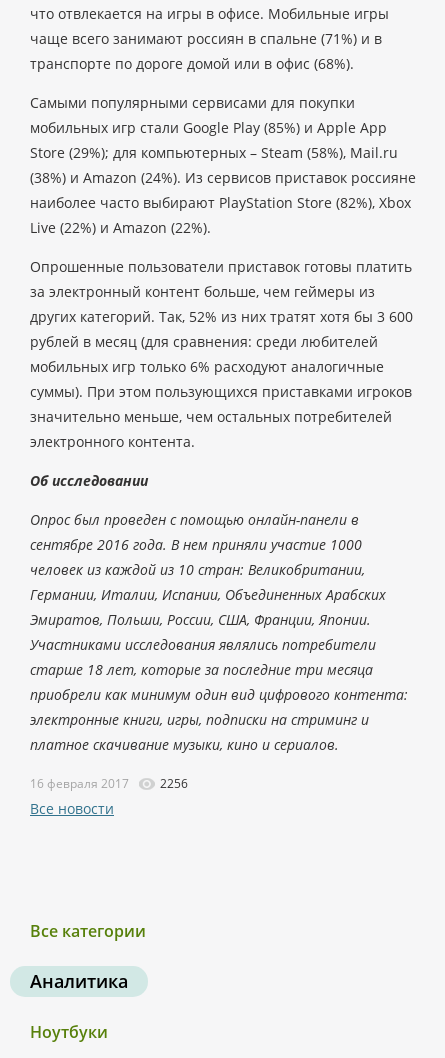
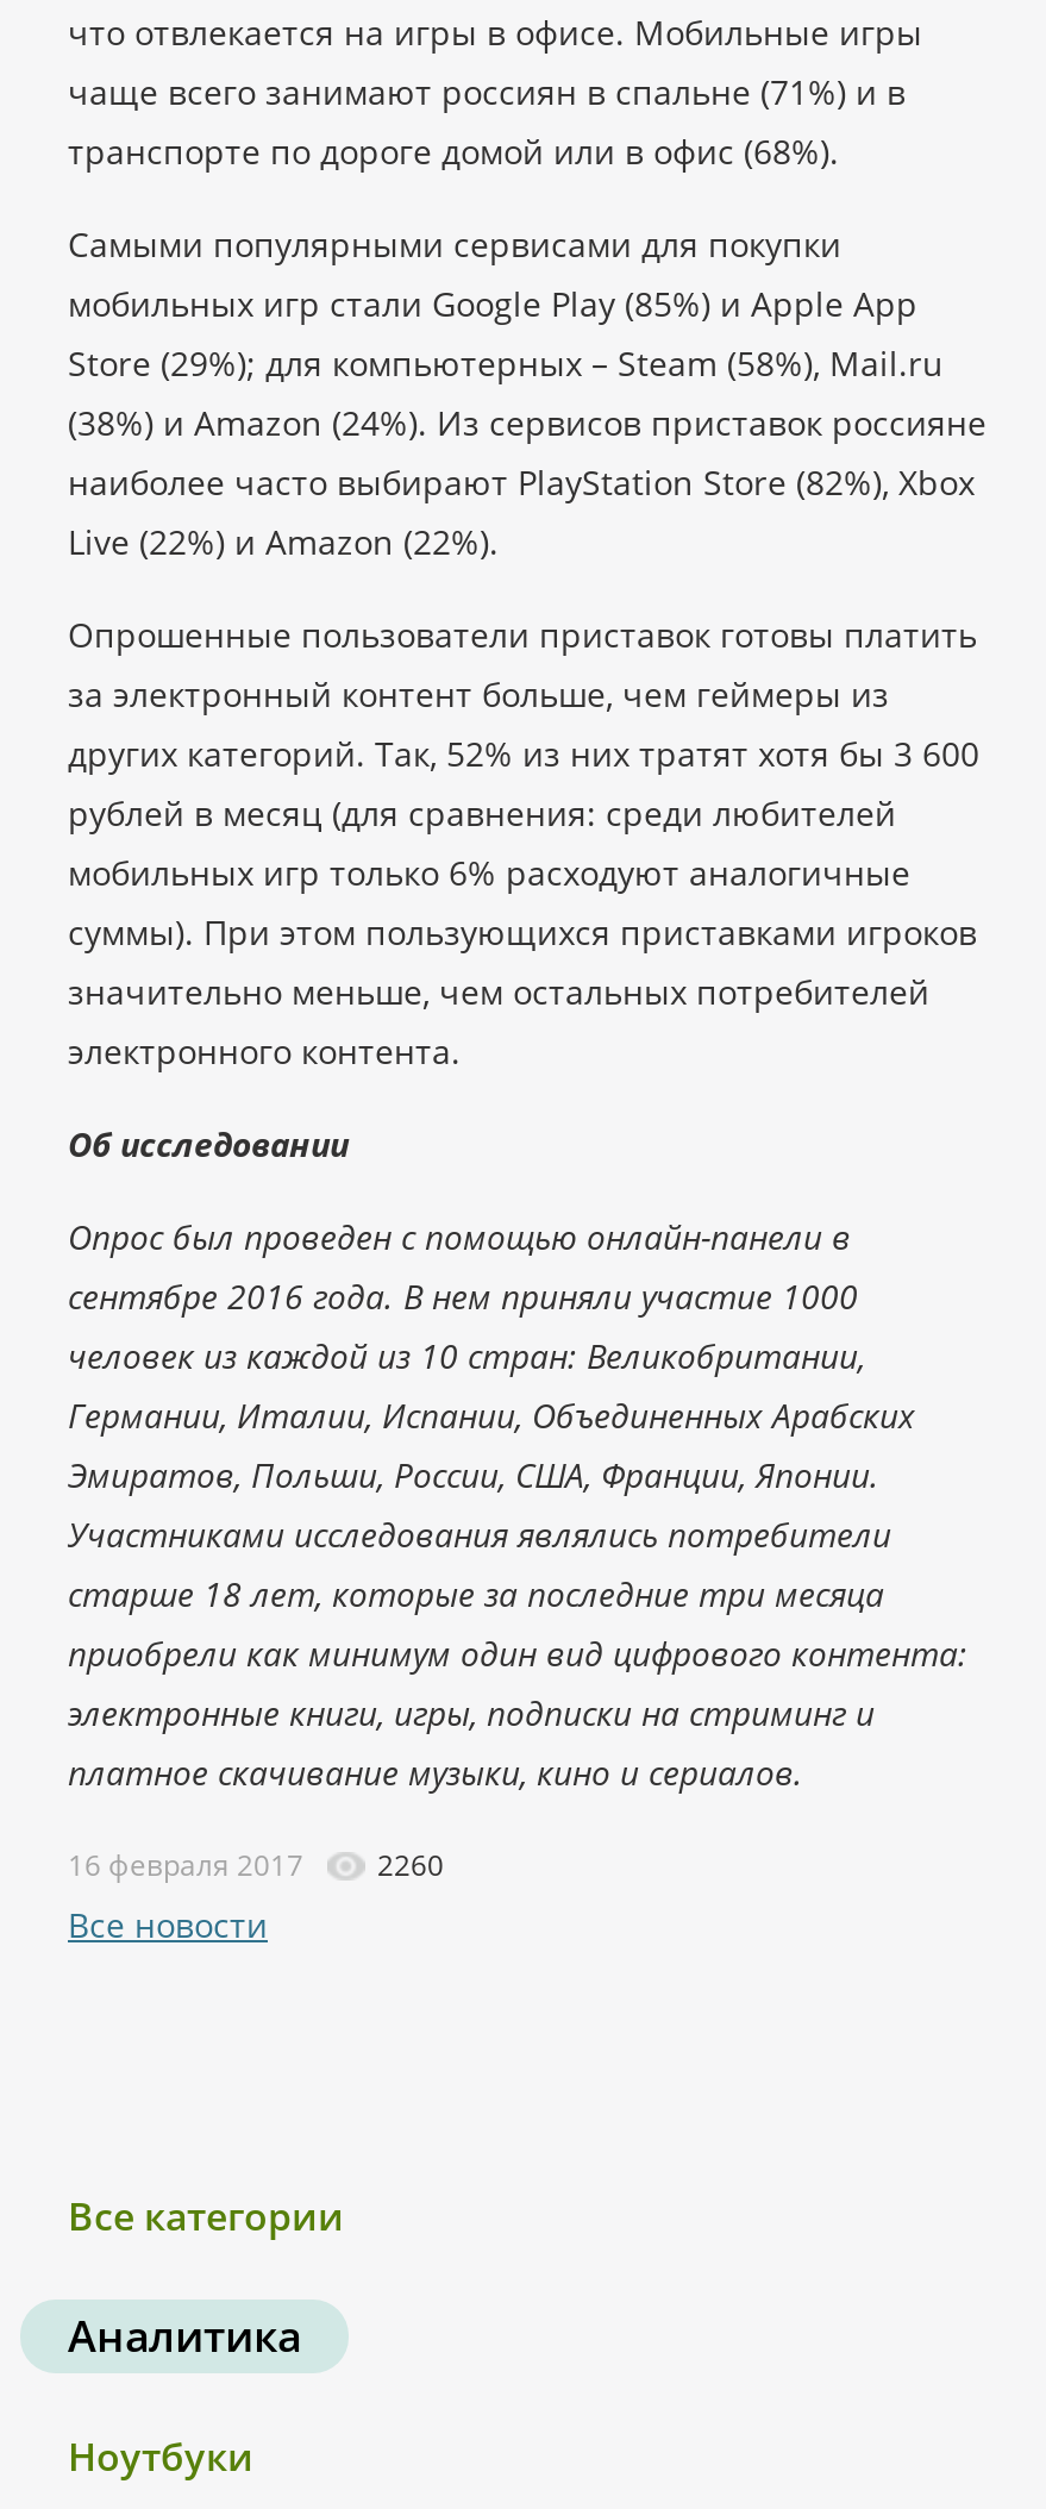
- 16 февраля 2017 2256
+ 16 февраля 2017 2260
